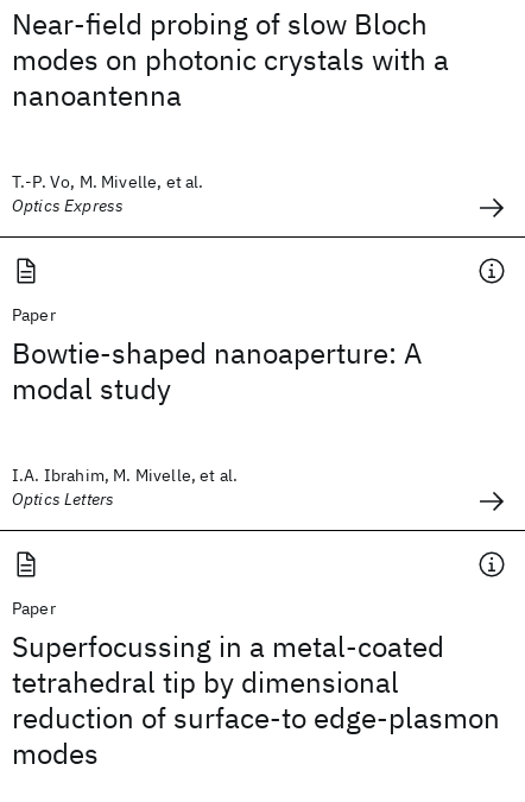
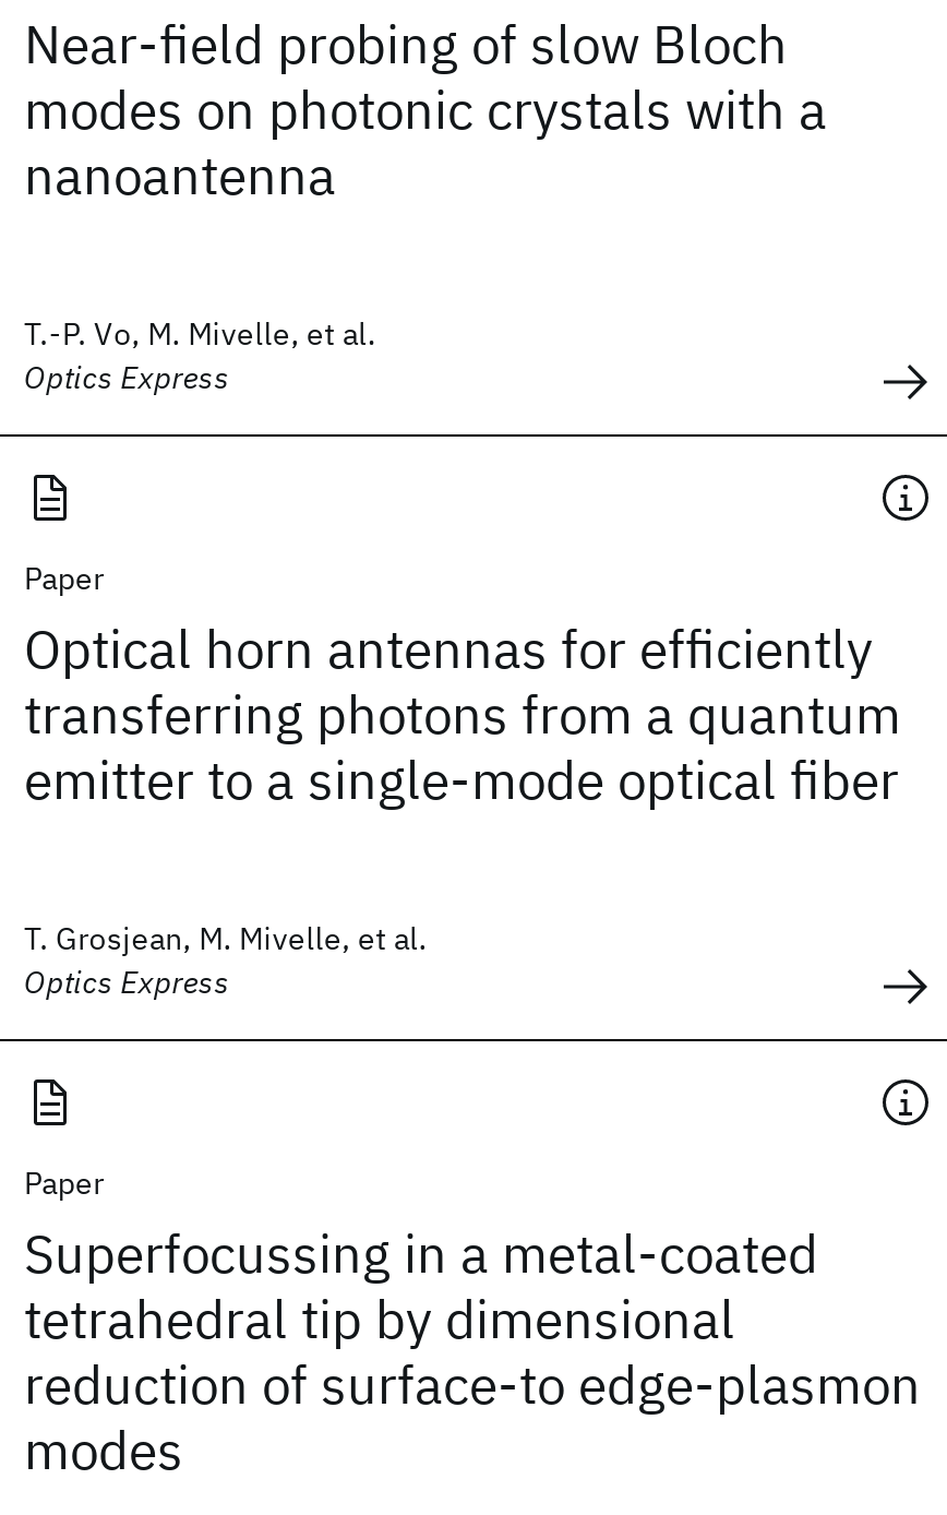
- Bowtie-shaped nanoaperture: A
- modal study
+ Optical horn antennas for efficiently
+ transferring photons from a quantum
+ emitter to a single-mode optical fiber

- I.A. Ibrahim, M. Mivelle, et al.
- Optics Letters
+ T. Grosjean, M. Mivelle, et al.
+ Optics Express
